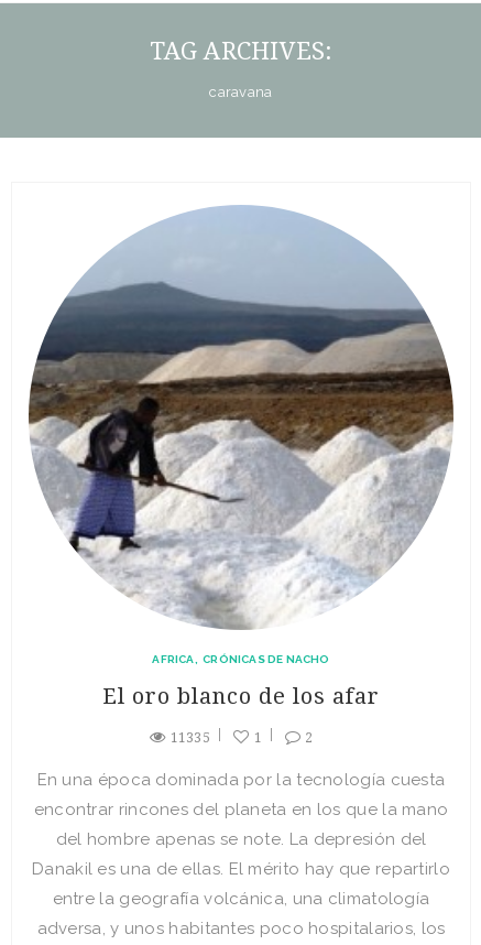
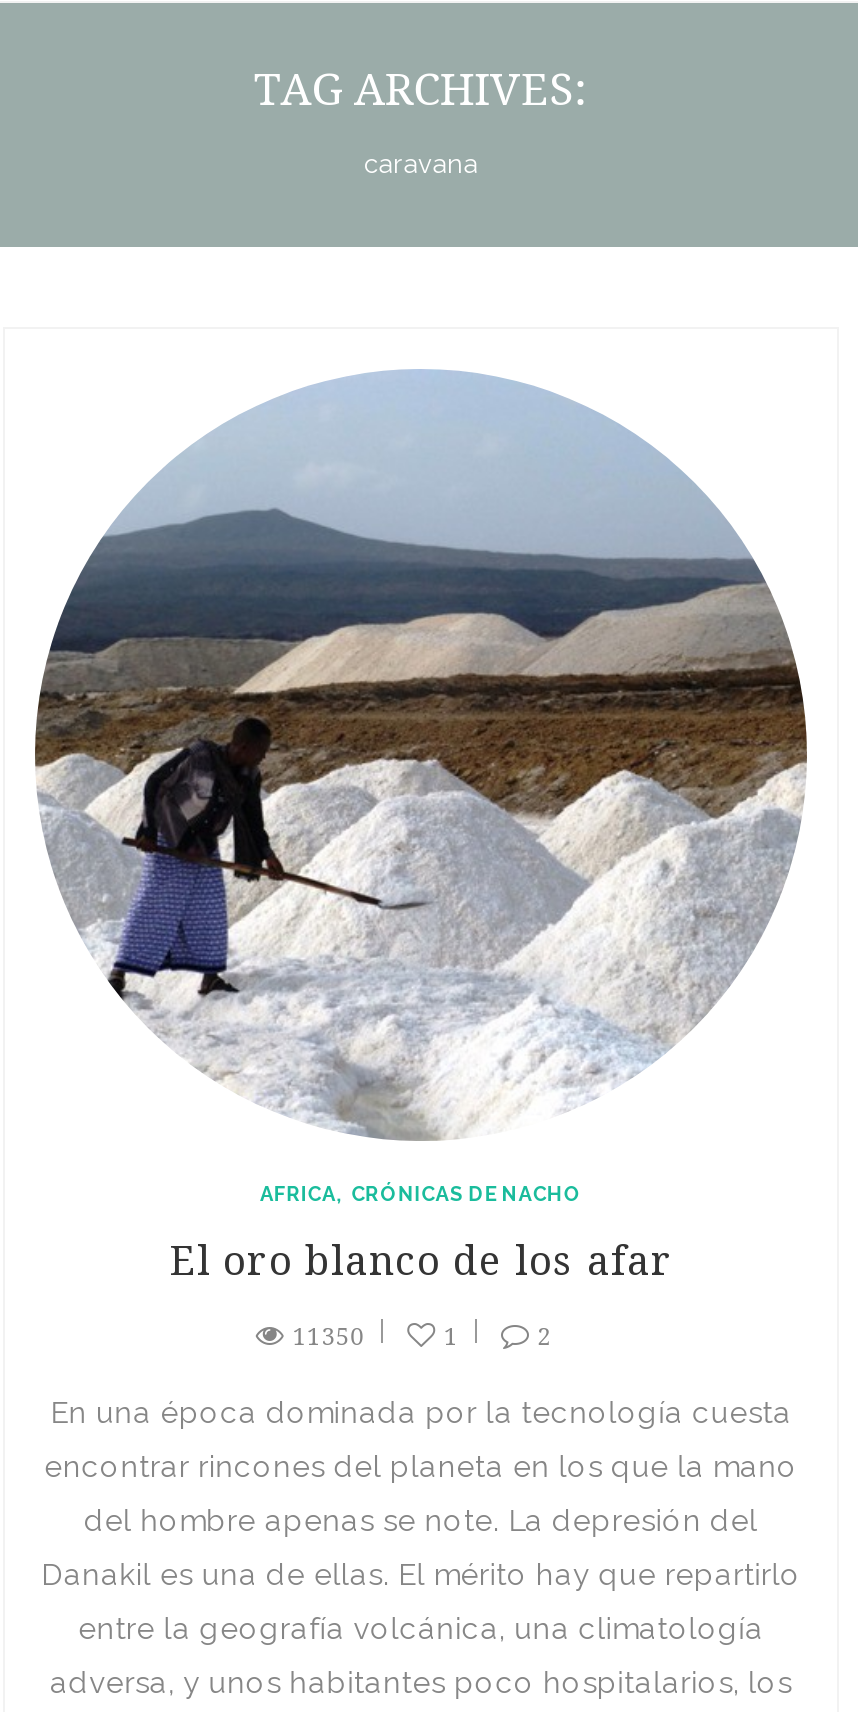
- 11335
+ 11350
